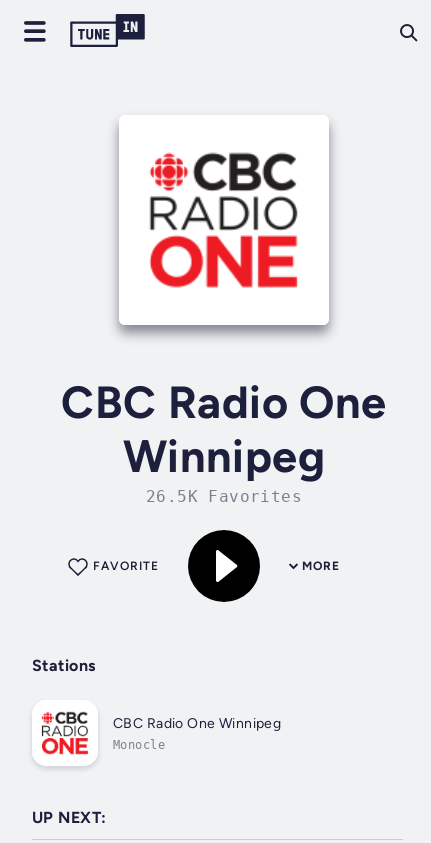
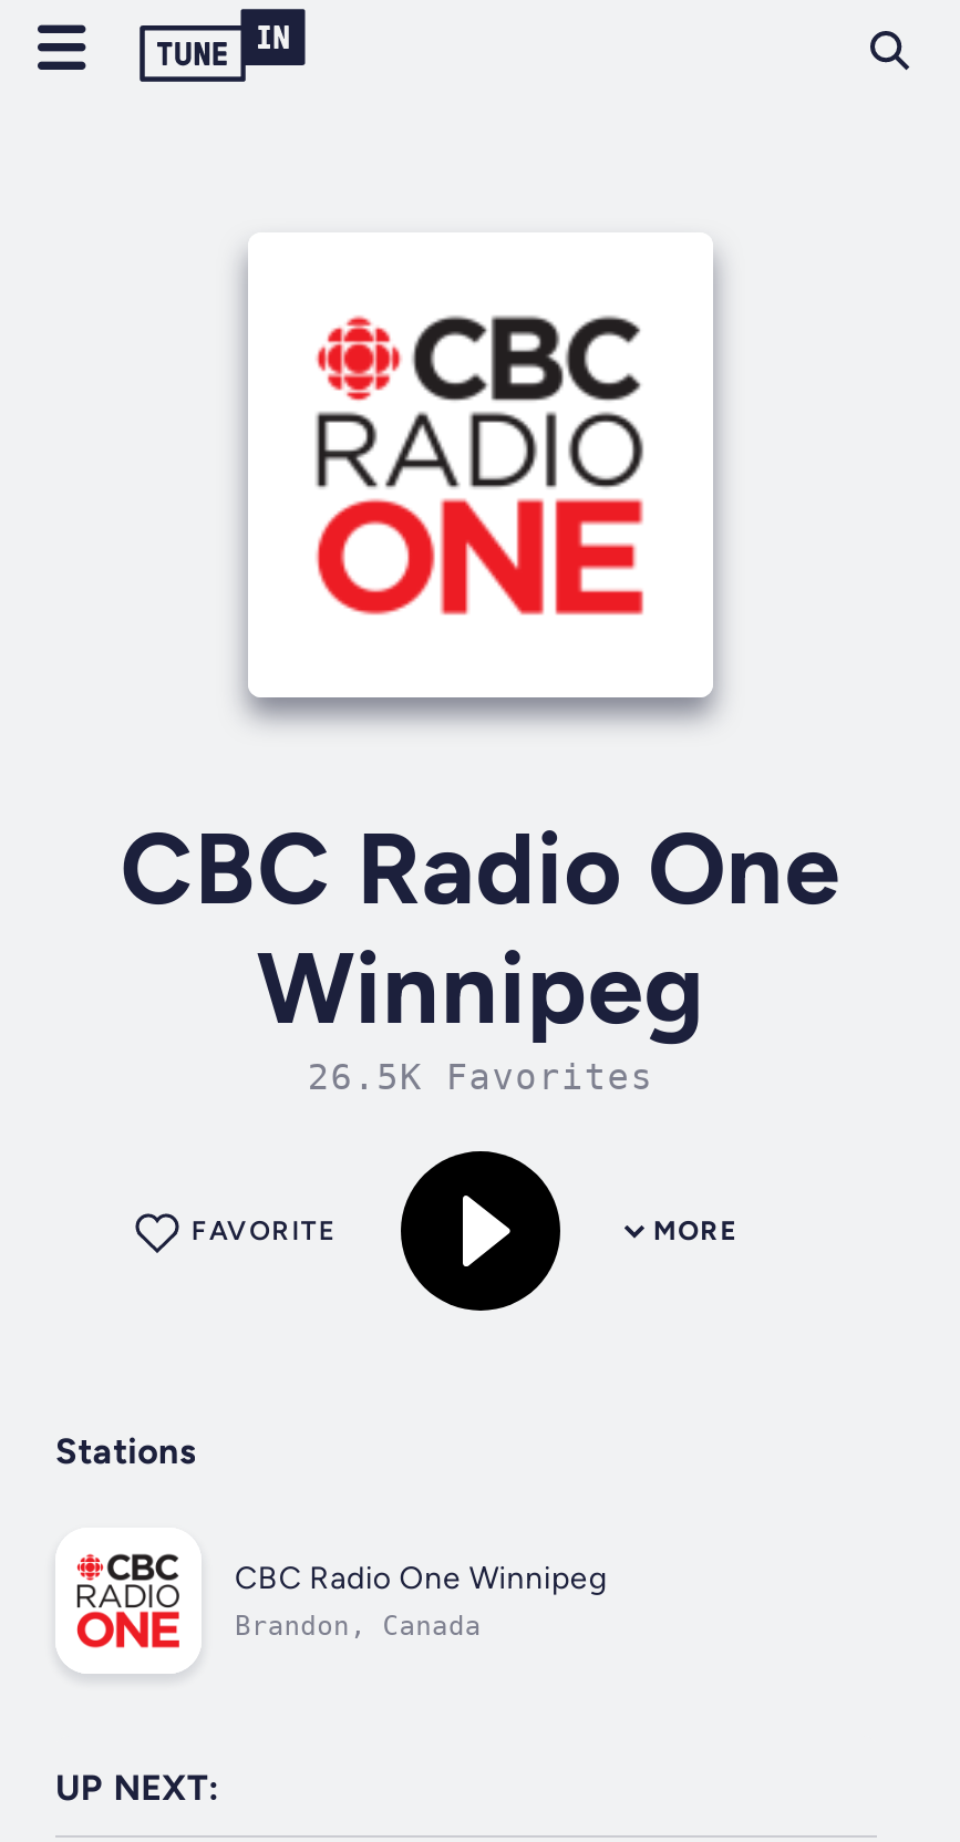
- Monocle
+ Brandon, Canada
